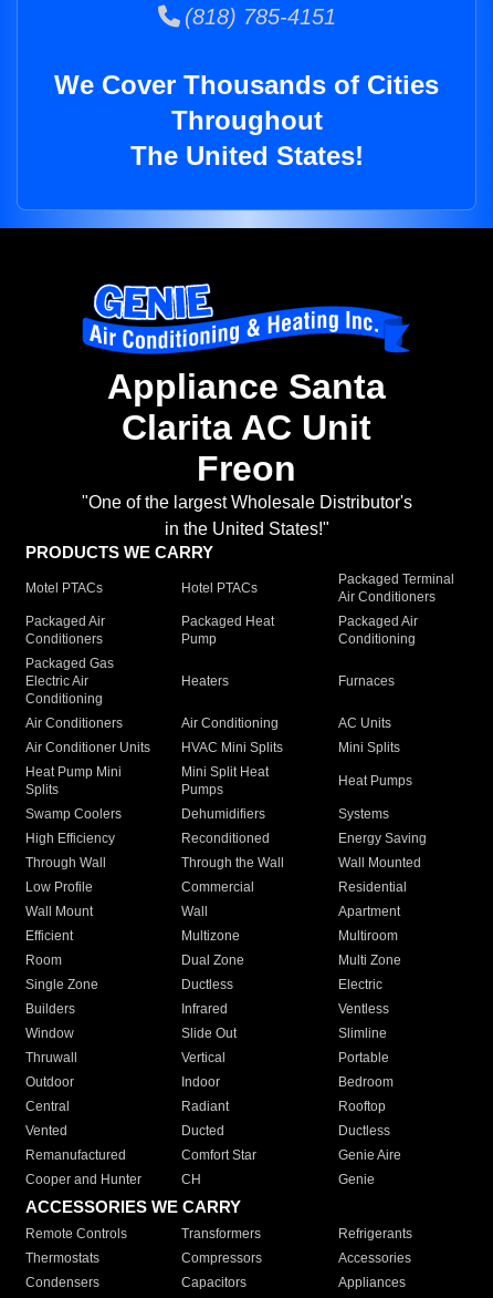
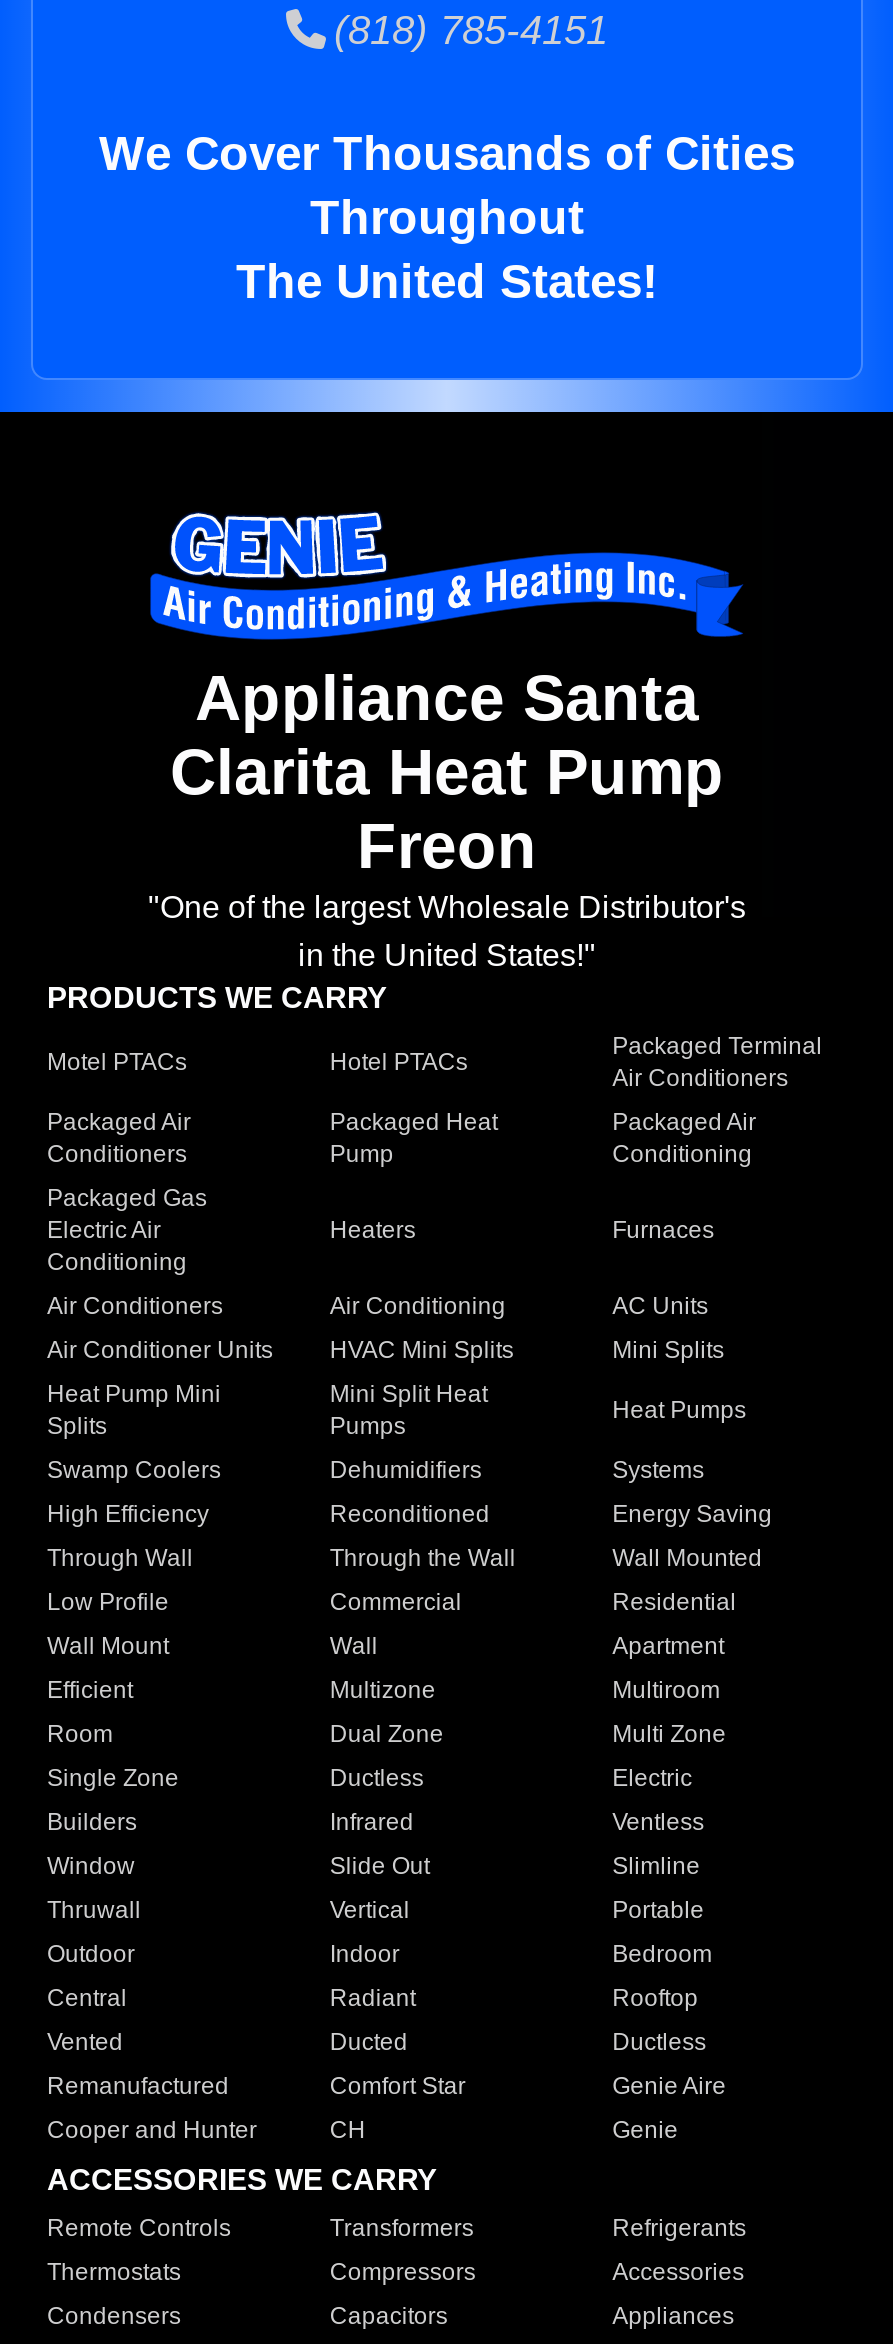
- Clarita AC Unit
+ Clarita Heat Pump
